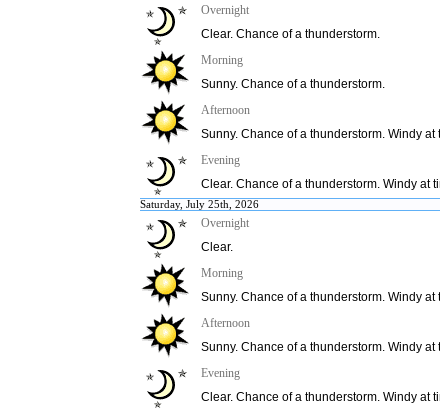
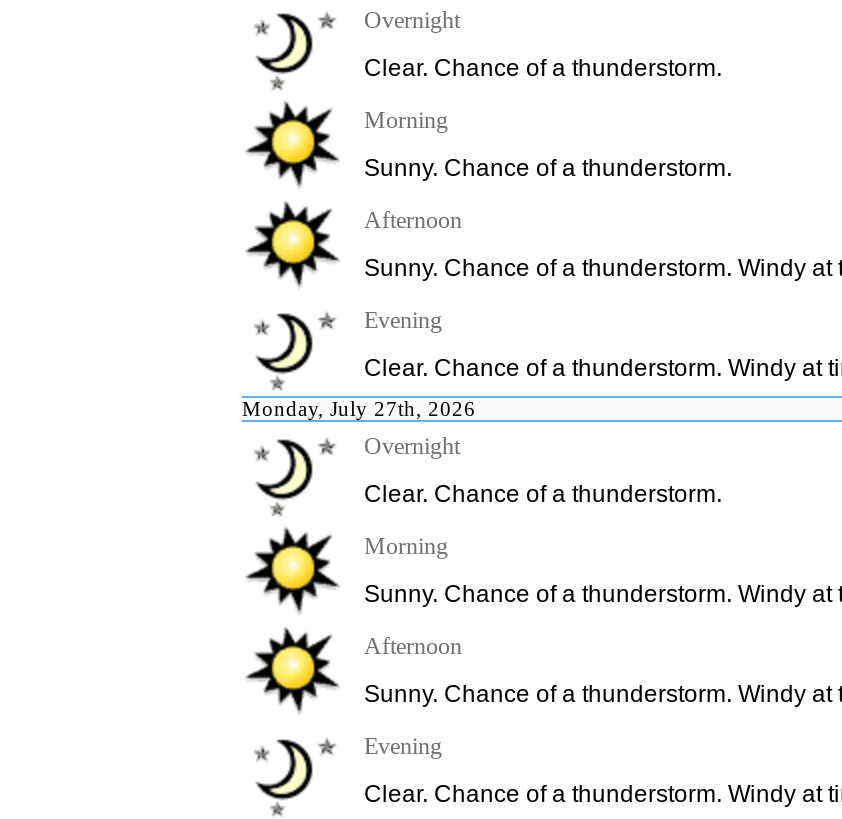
- Saturday, July 25th, 2026
+ Monday, July 27th, 2026

- Clear.
+ Clear. Chance of a thunderstorm.
